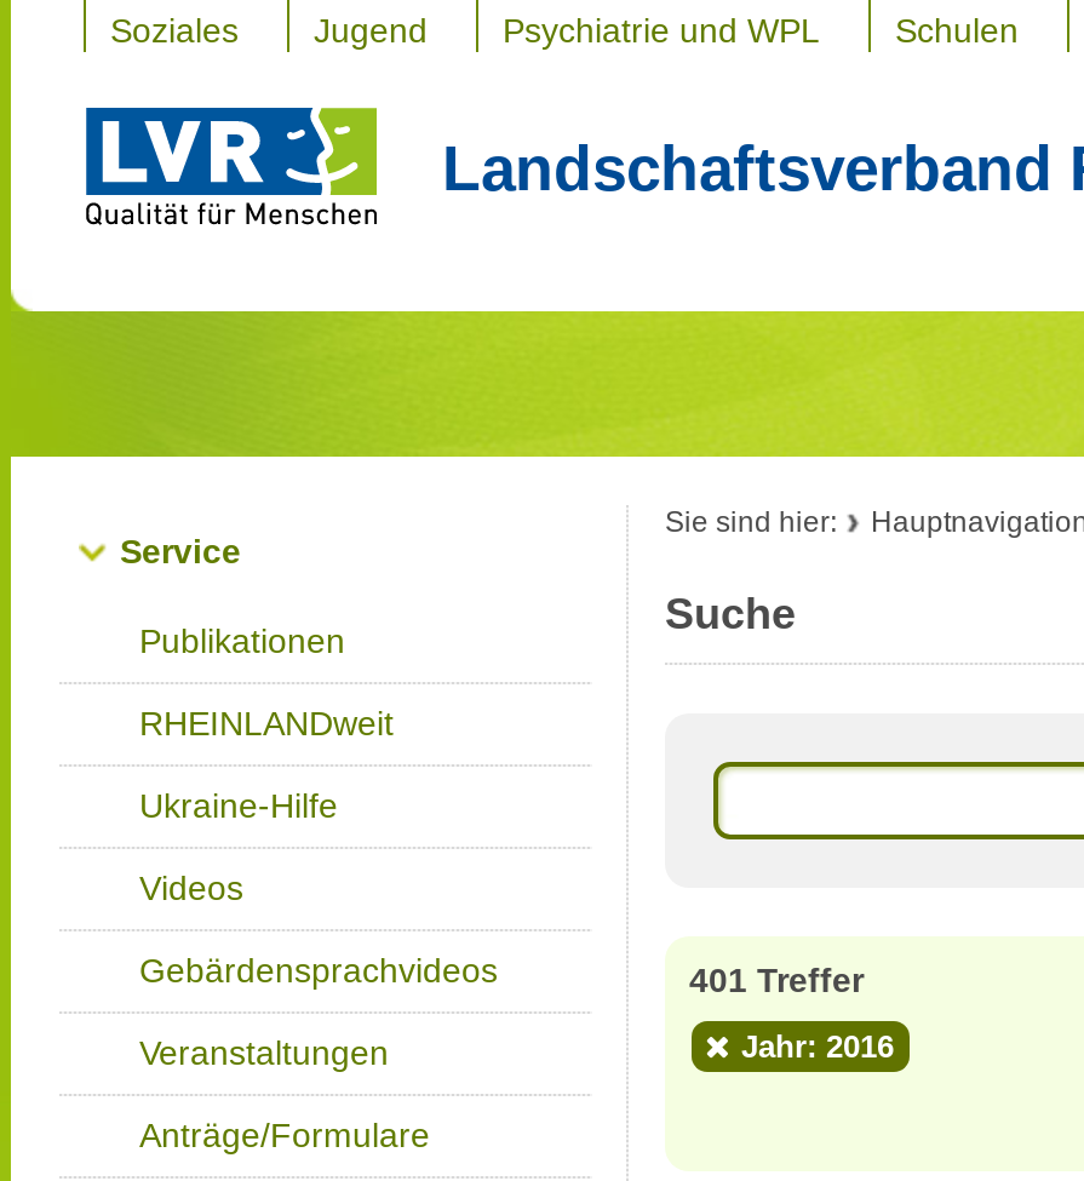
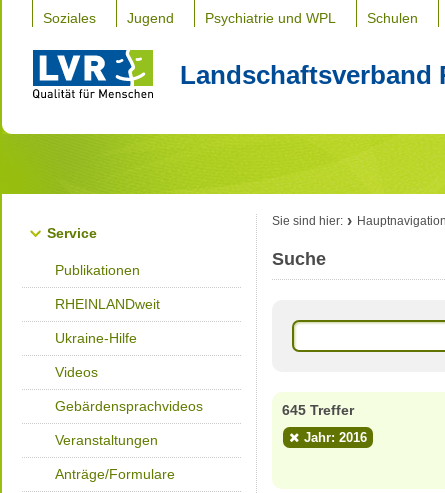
- 401 Treffer
+ 645 Treffer
